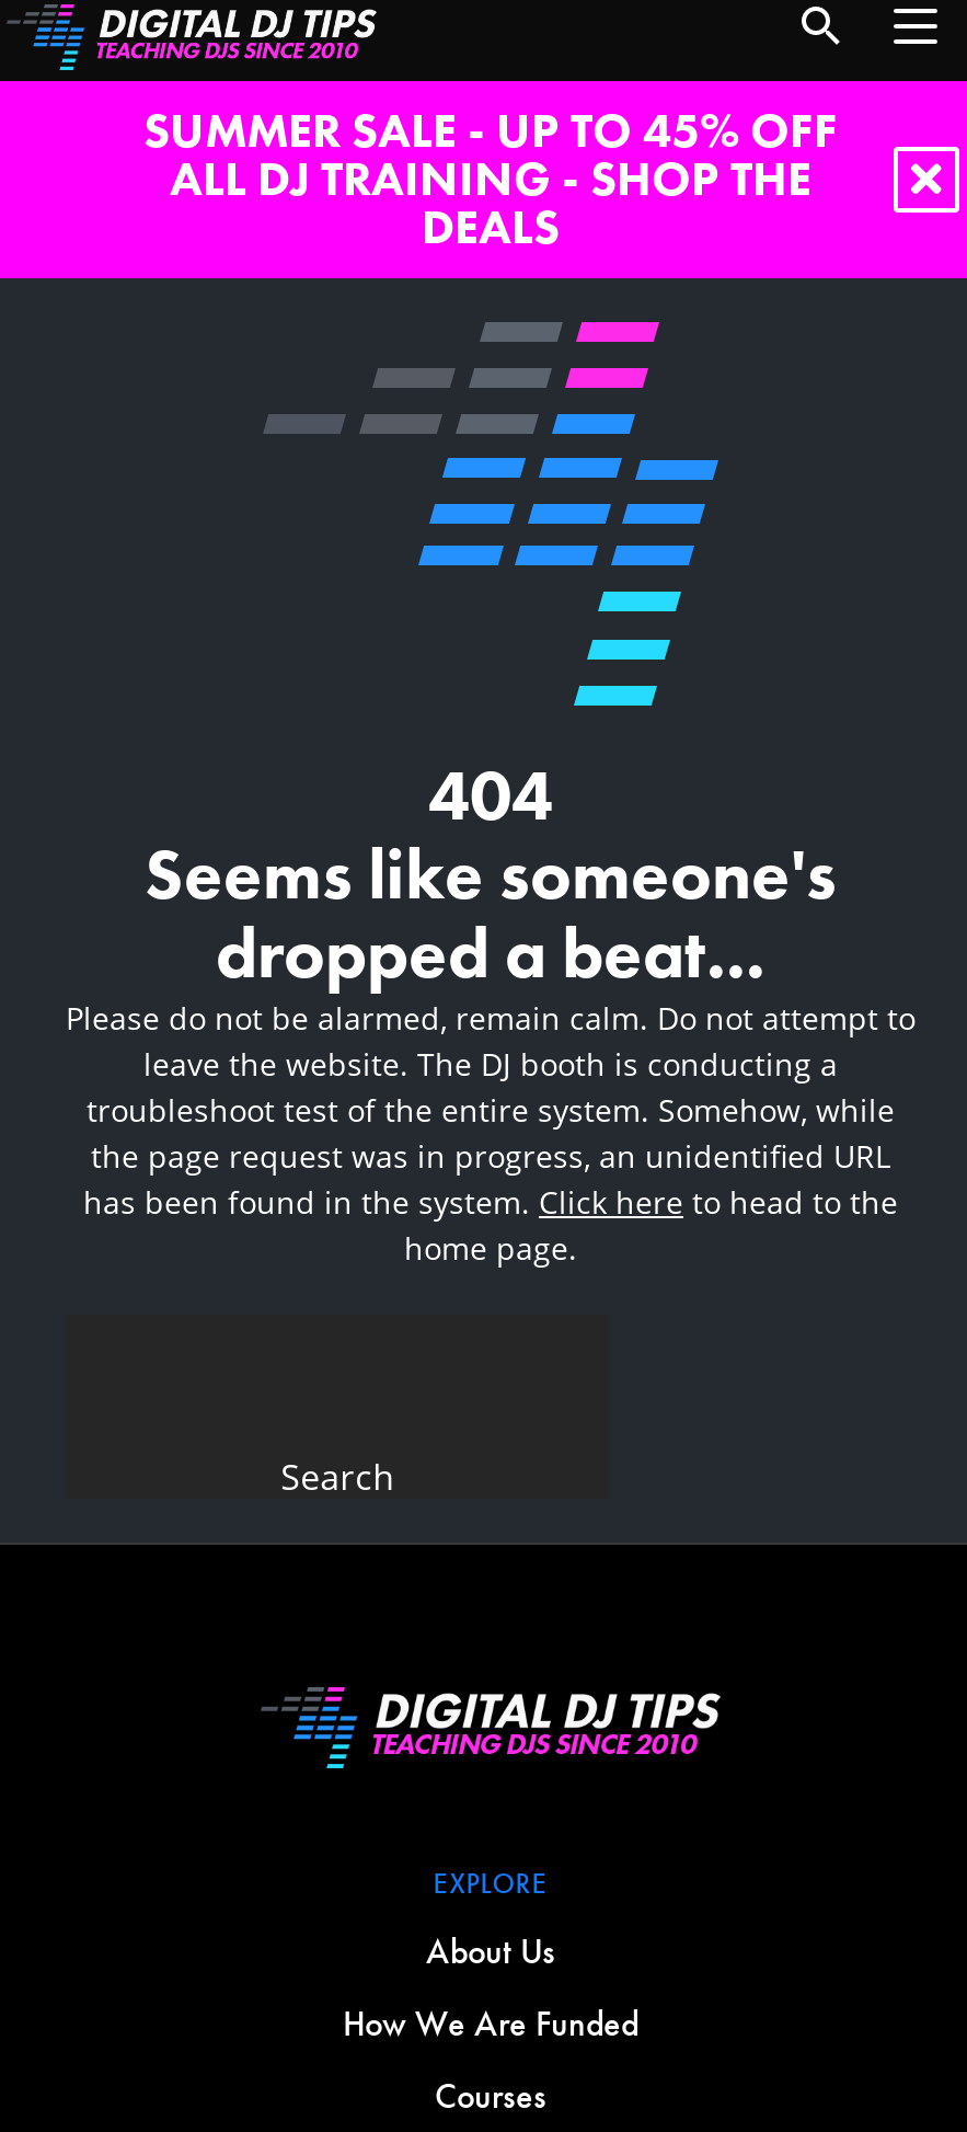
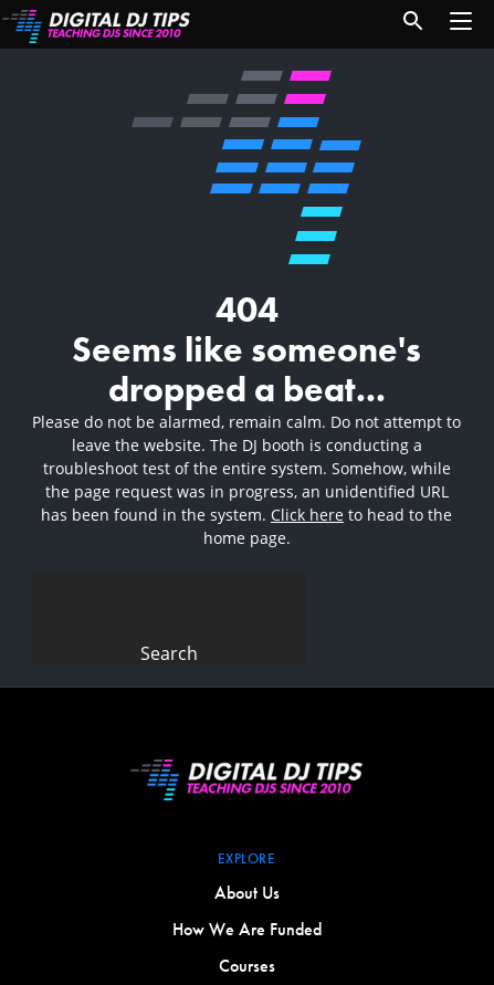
- SUMMER SALE - UP TO 45% OFF
- ALL DJ TRAINING - SHOP THE
- DEALS
